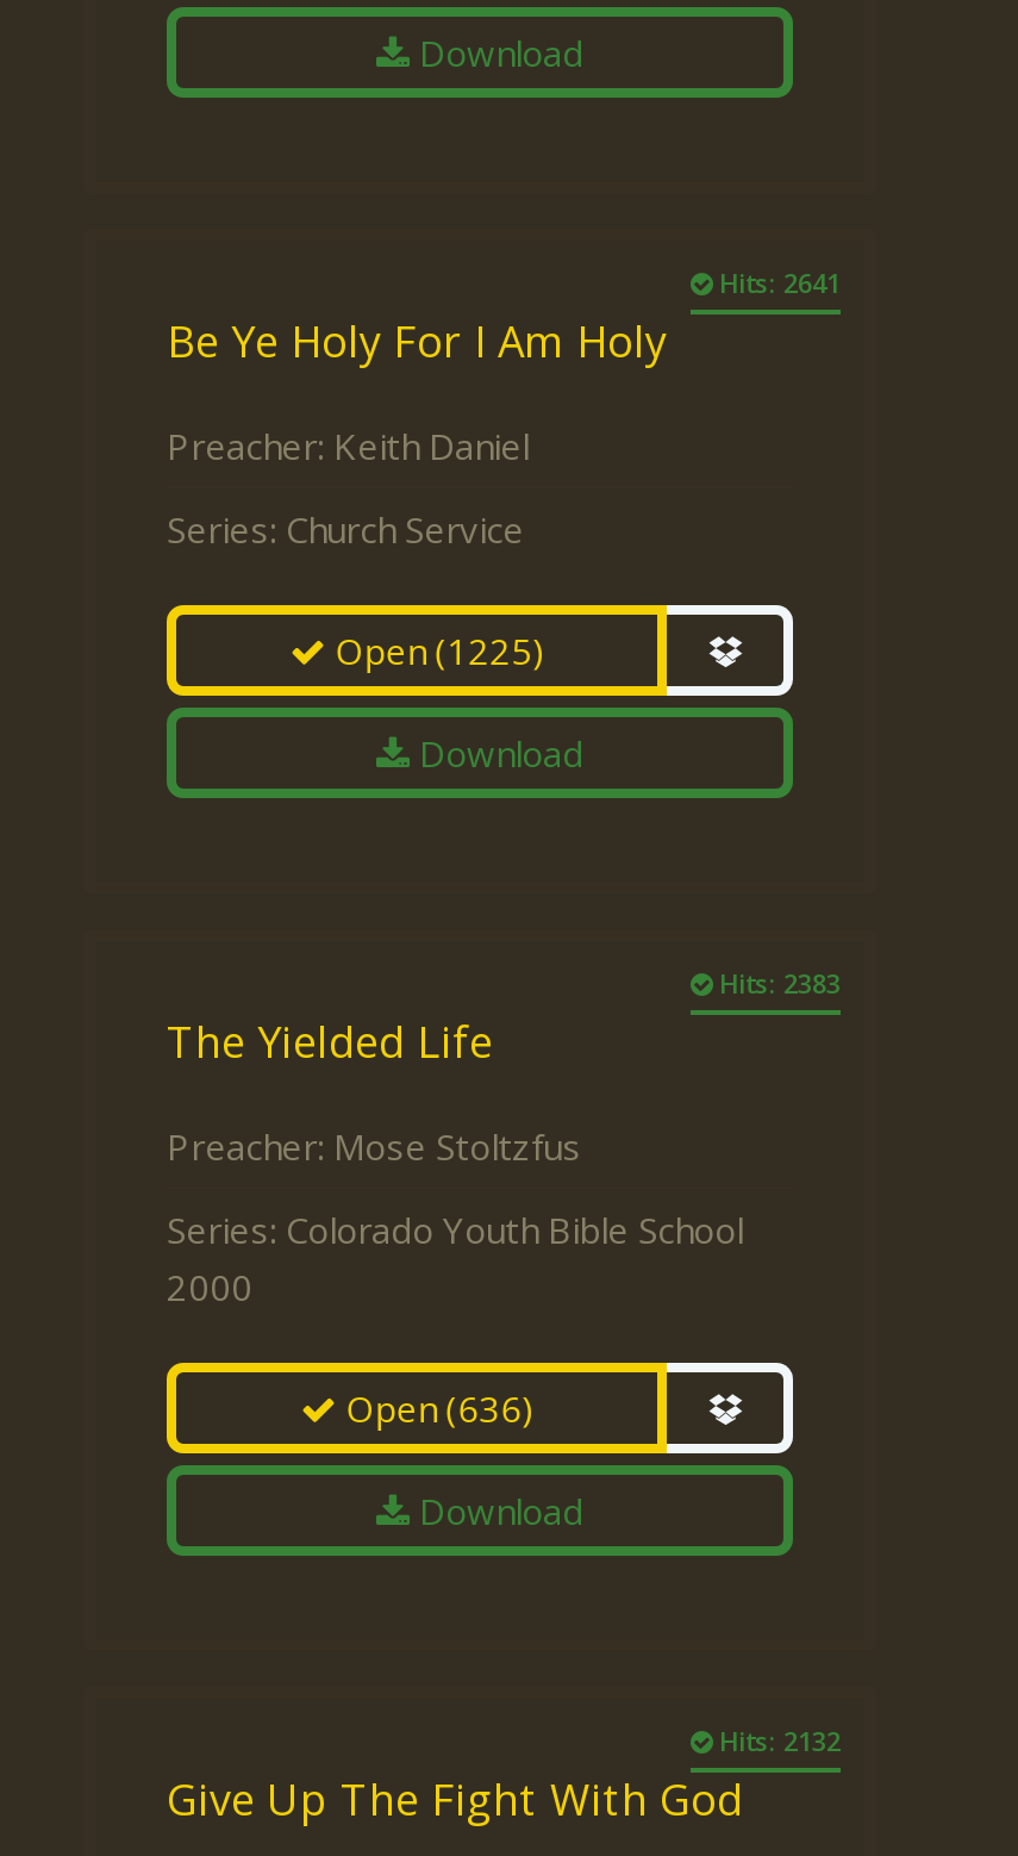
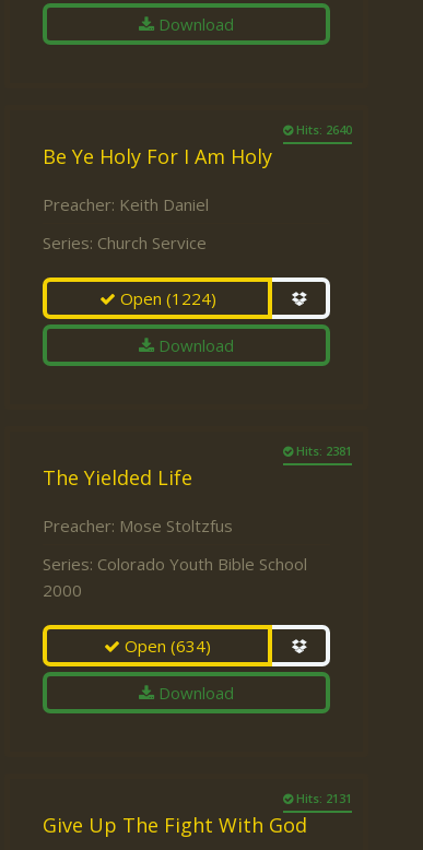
- Hits: 2641
+ Hits: 2640

- Open (1225)
+ Open (1224)

- Hits: 2383
+ Hits: 2381

- Open (636)
+ Open (634)

- Hits: 2132
+ Hits: 2131
